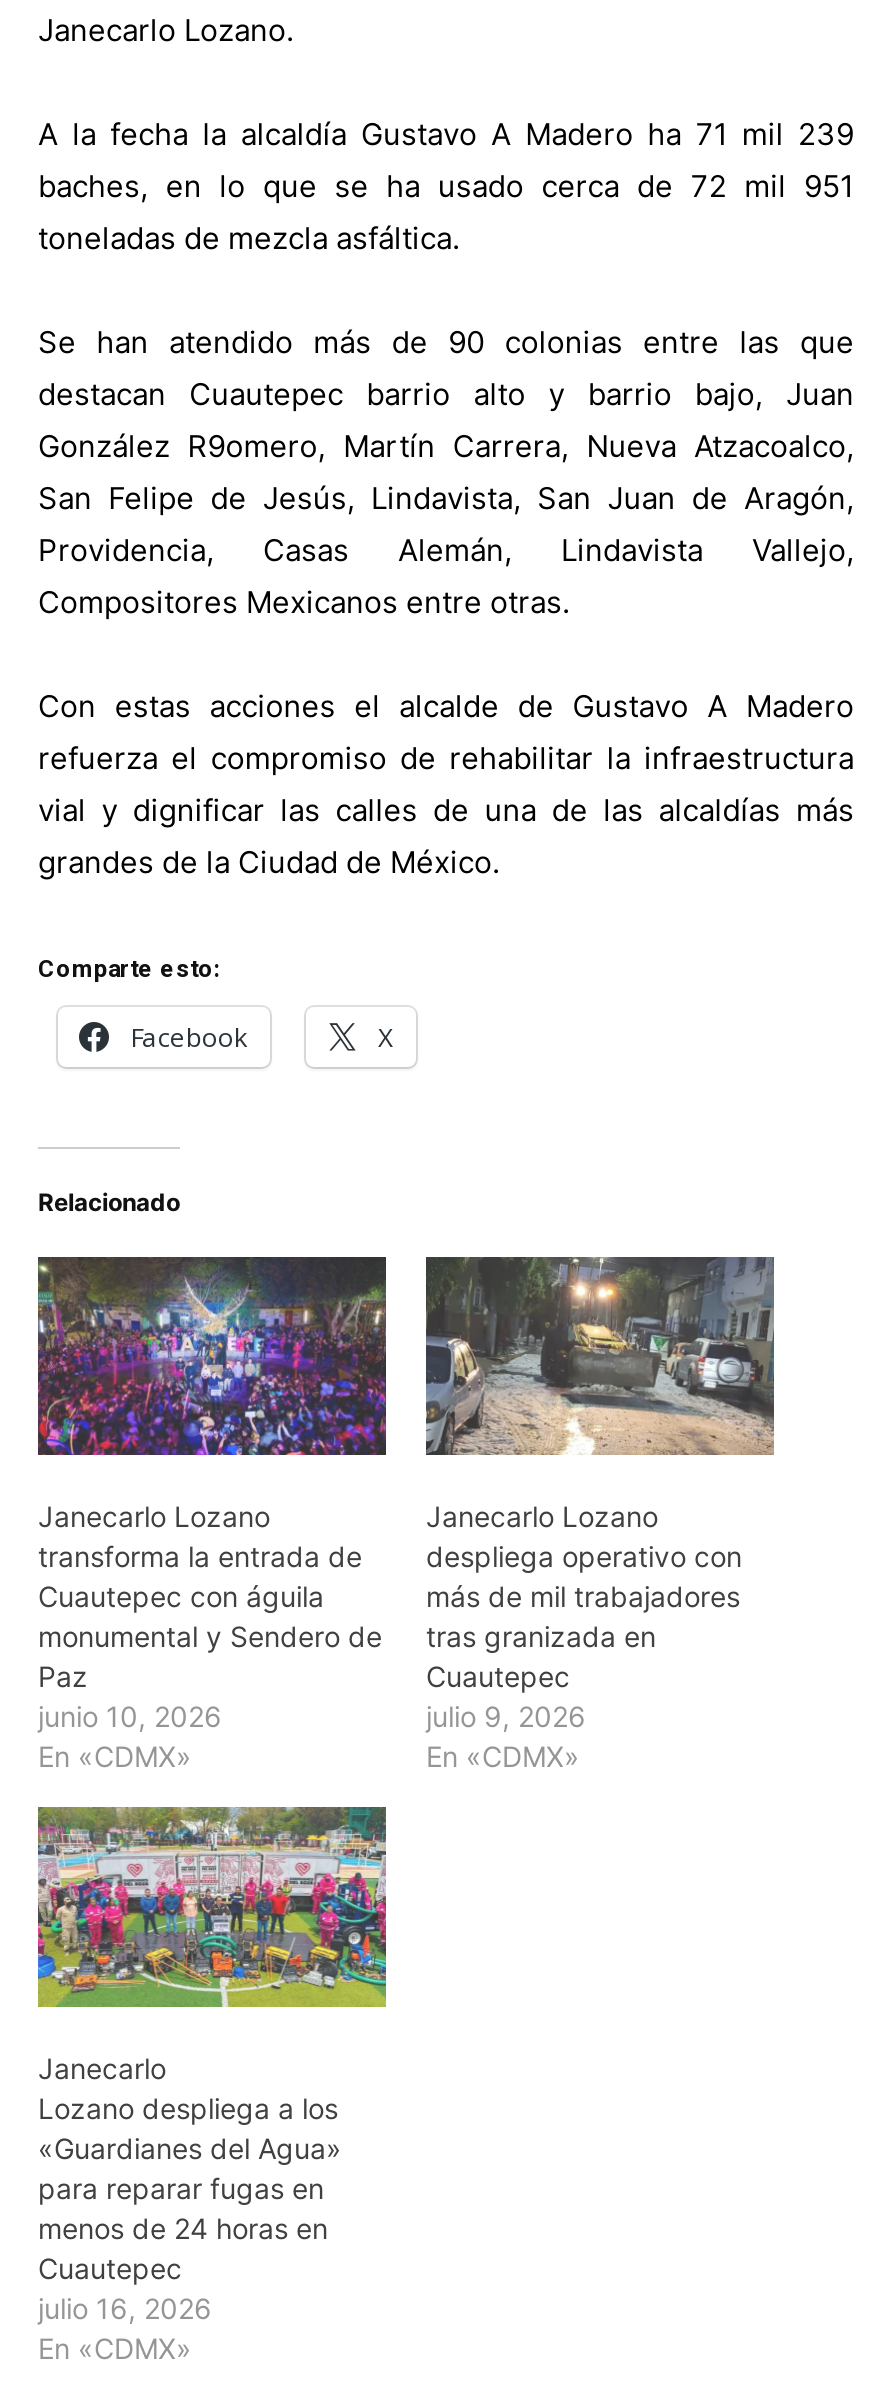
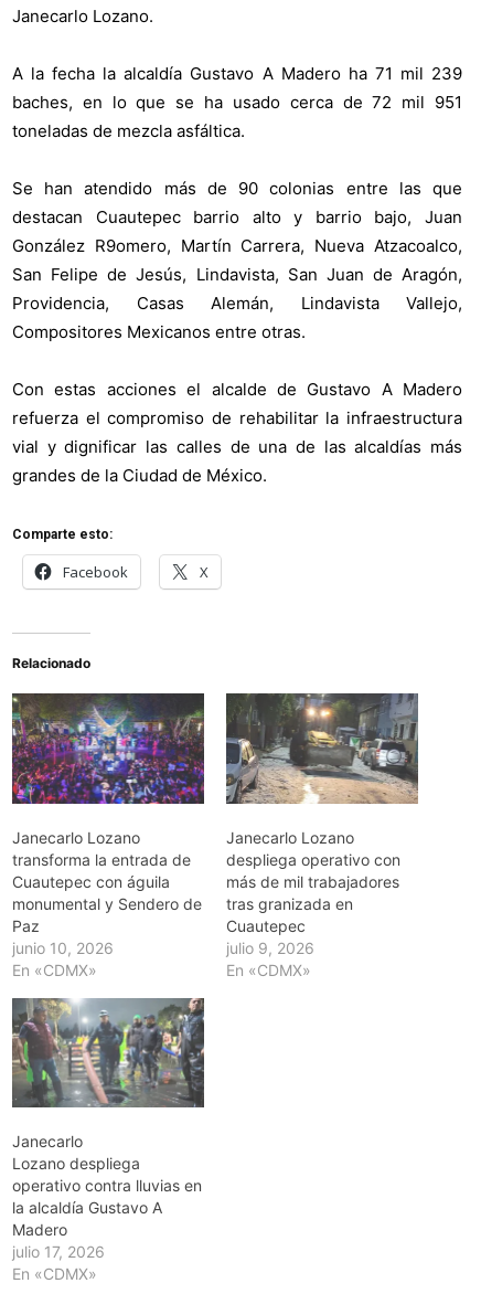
- [image]
+ [image]

- Lozano despliega a los
- «Guardianes del Agua»
- para reparar fugas en
- menos de 24 horas en
- Cuautepec
- julio 16, 2026
+ Lozano despliega
+ operativo contra lluvias en
+ la alcaldía Gustavo A
+ Madero
+ julio 17, 2026
